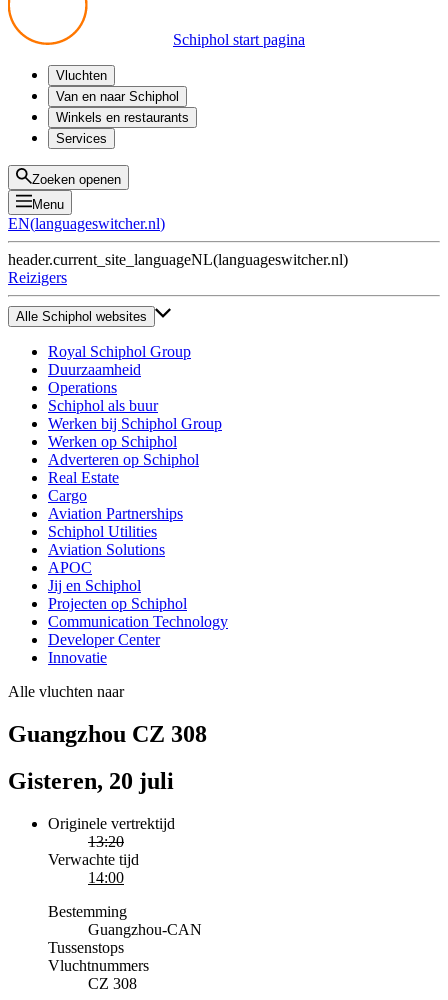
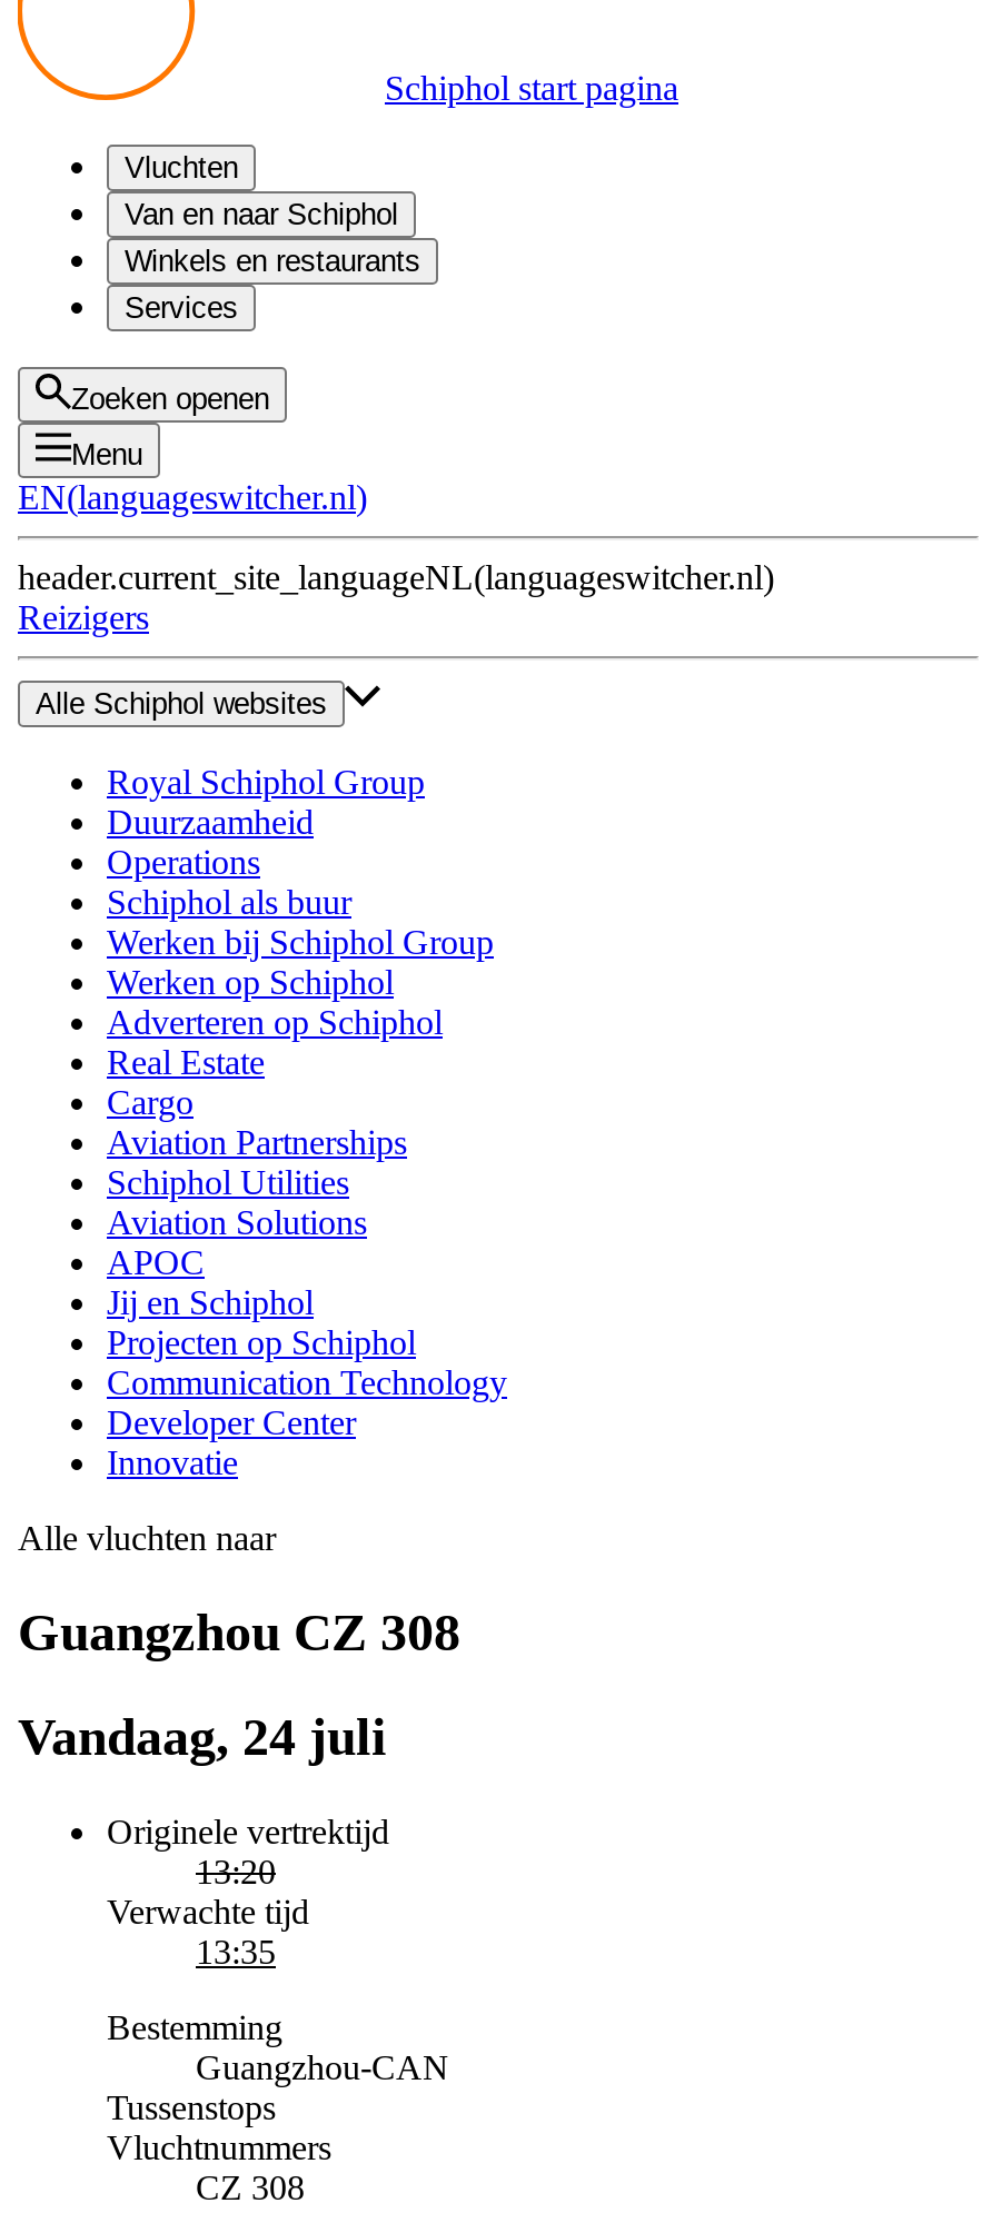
- Gisteren, 20 juli
+ Vandaag, 24 juli

- 14:00
+ 13:35
